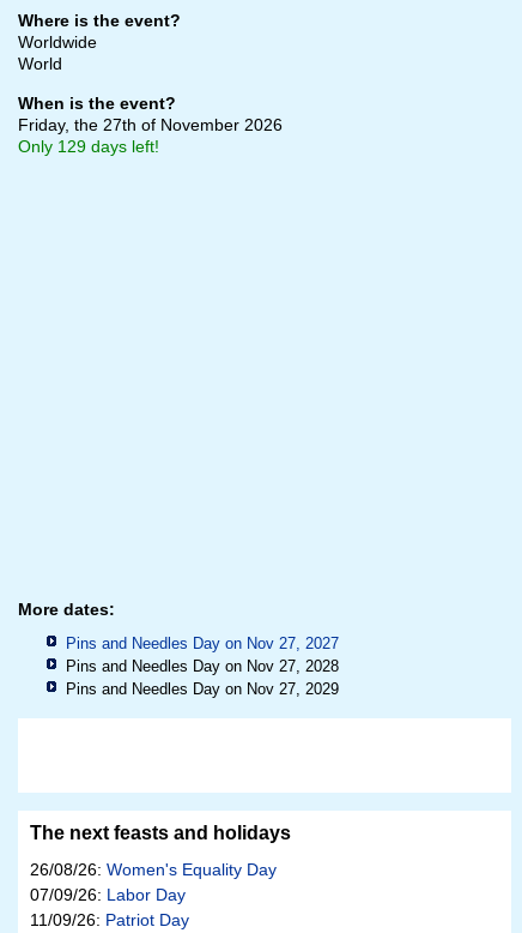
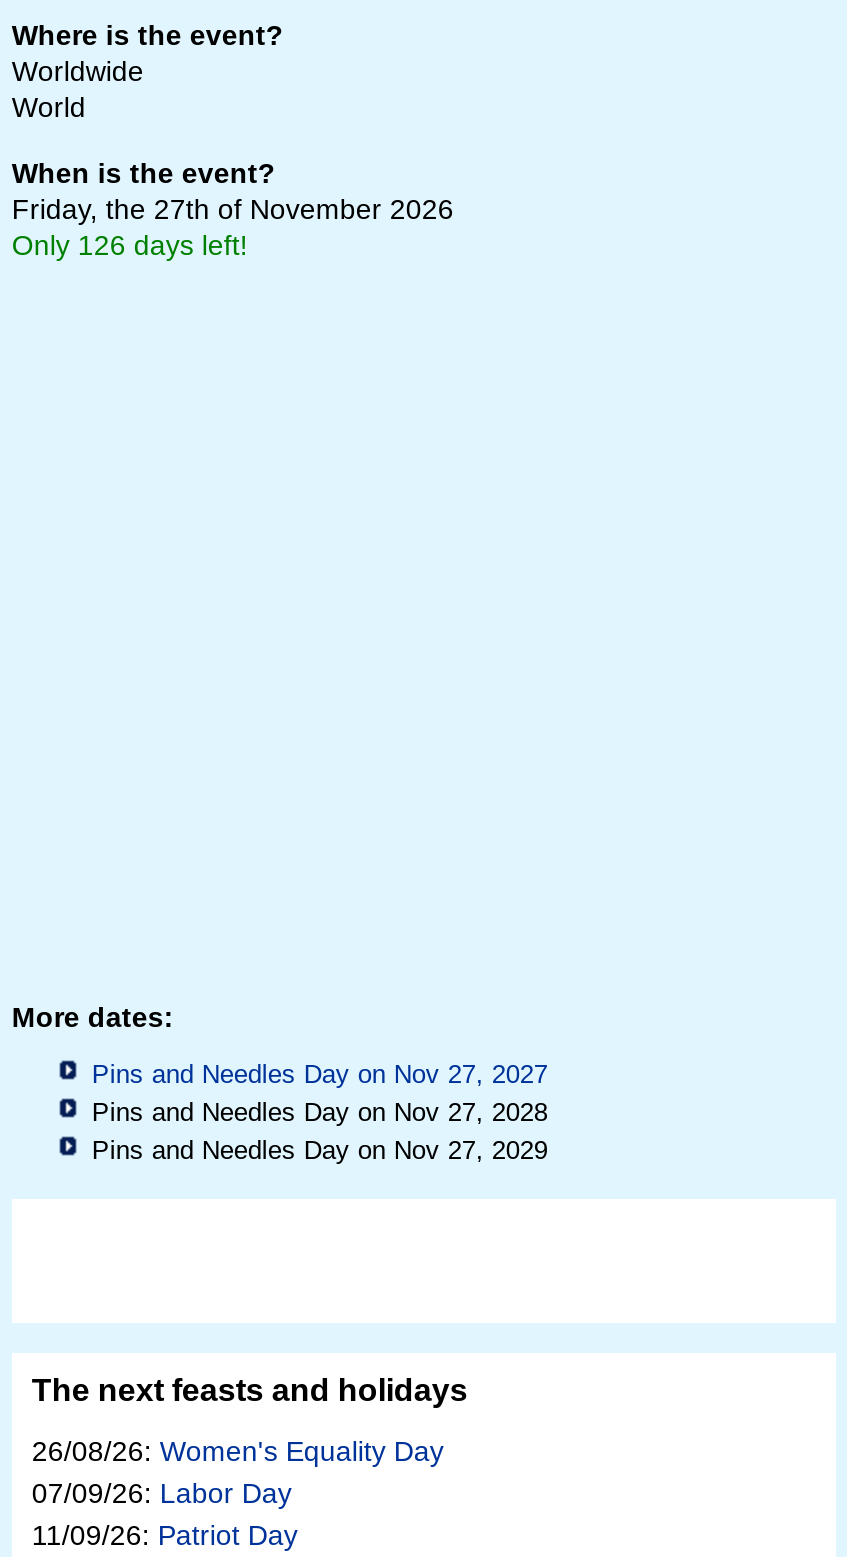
- Only 129 days left!
+ Only 126 days left!
